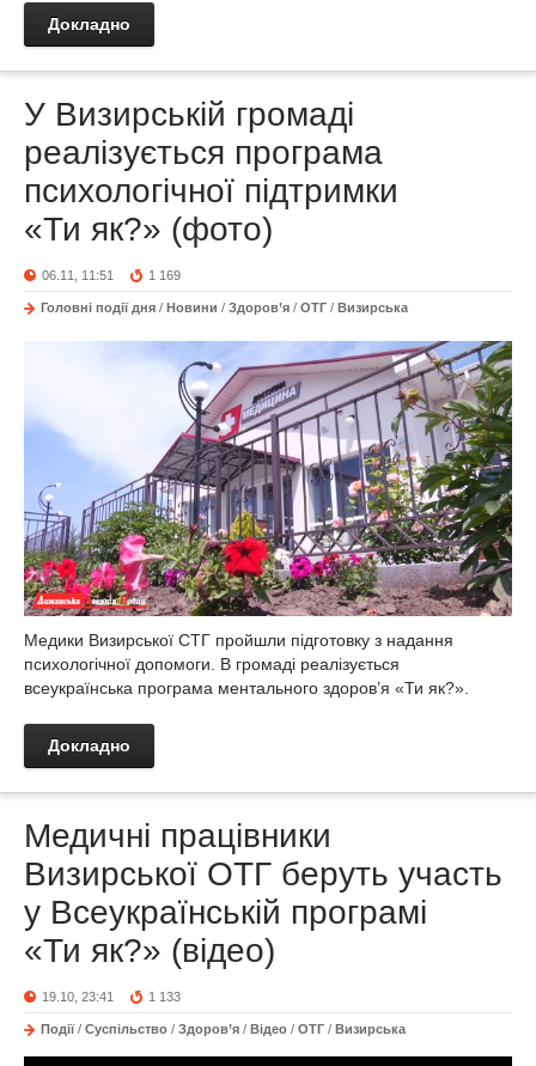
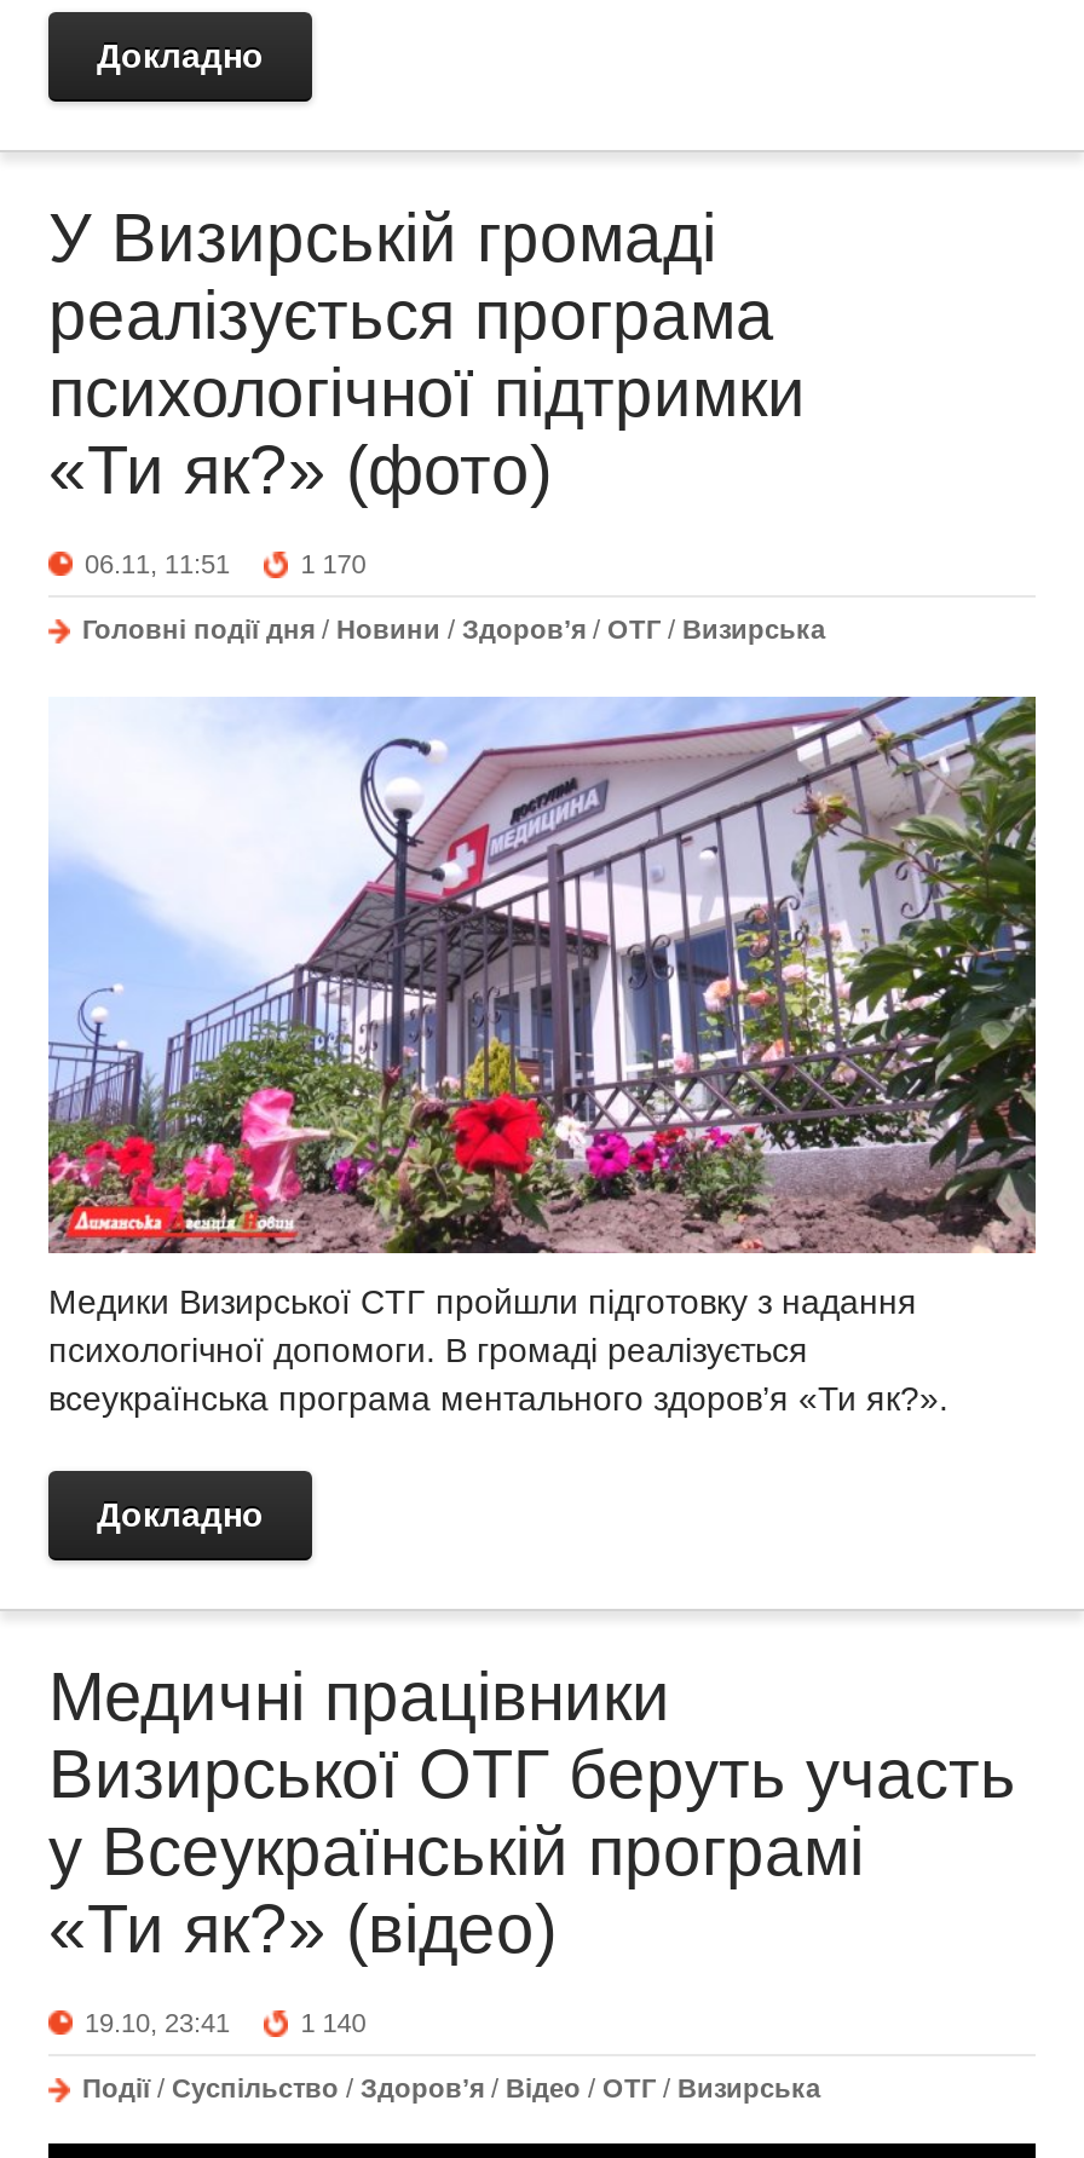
- 1 169
+ 1 170

- 1 133
+ 1 140
